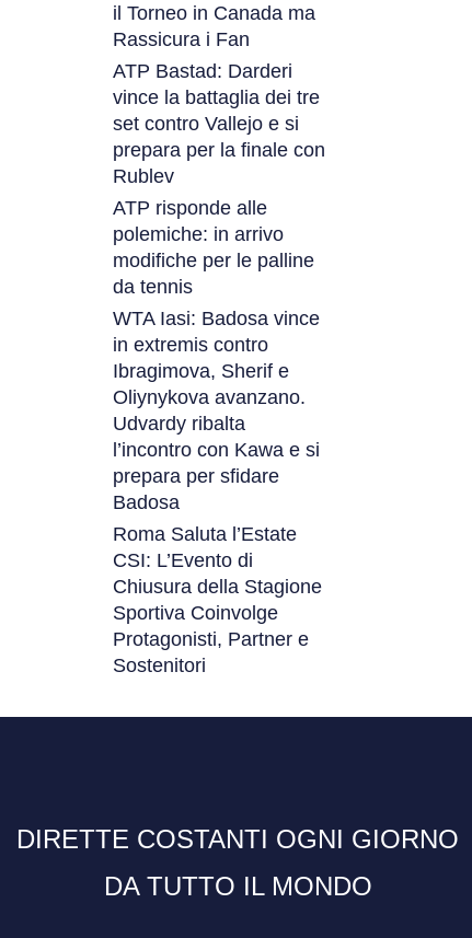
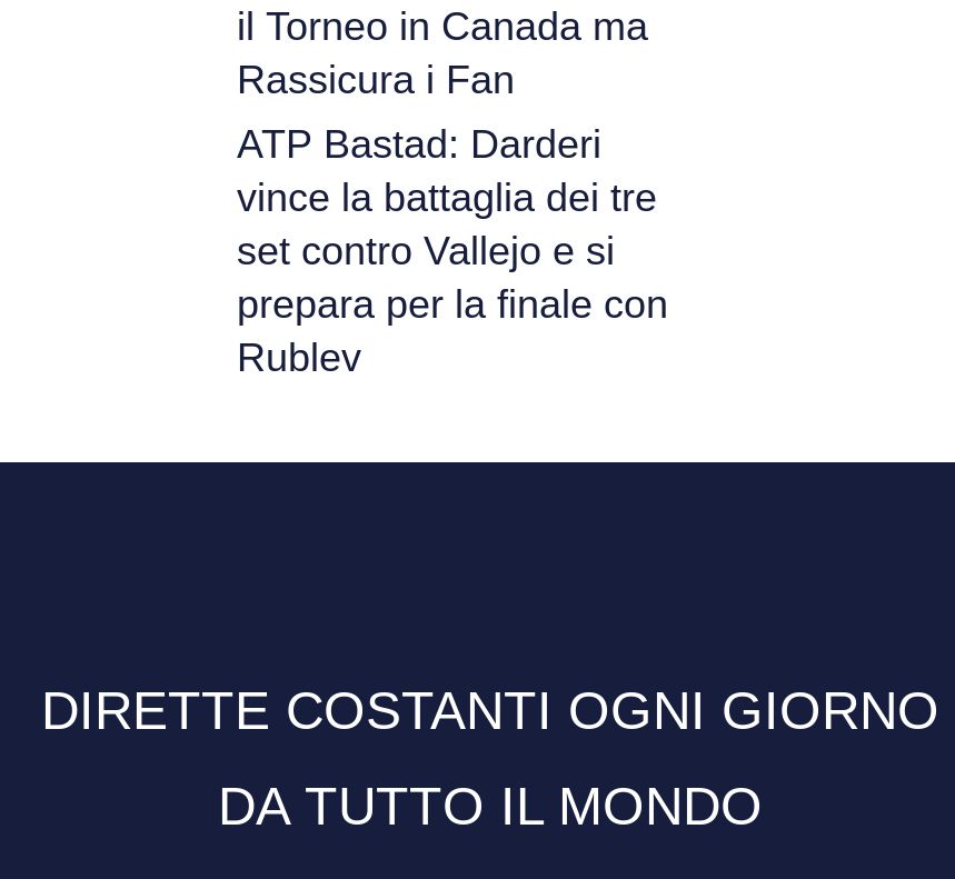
- ATP risponde alle
- polemiche: in arrivo
- modifiche per le palline
- da tennis
- WTA Iasi: Badosa vince
- in extremis contro
- Ibragimova, Sherif e
- Oliynykova avanzano.
- Udvardy ribalta
- l’incontro con Kawa e si
- prepara per sfidare
- Badosa
- Roma Saluta l’Estate
- CSI: L’Evento di
- Chiusura della Stagione
- Sportiva Coinvolge
- Protagonisti, Partner e
- Sostenitori
